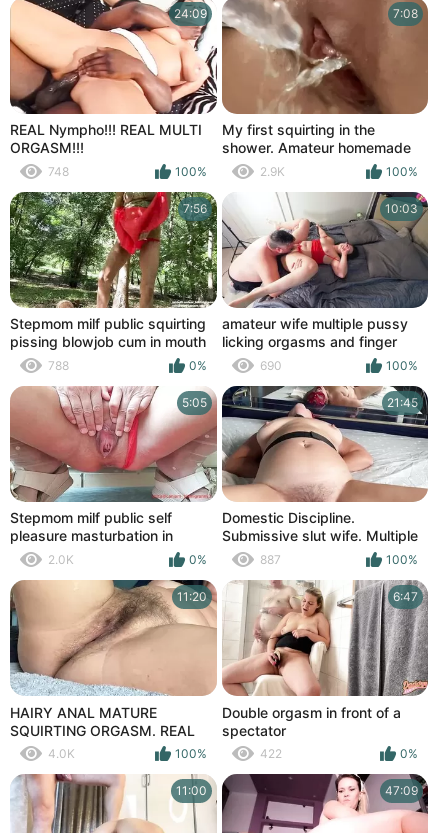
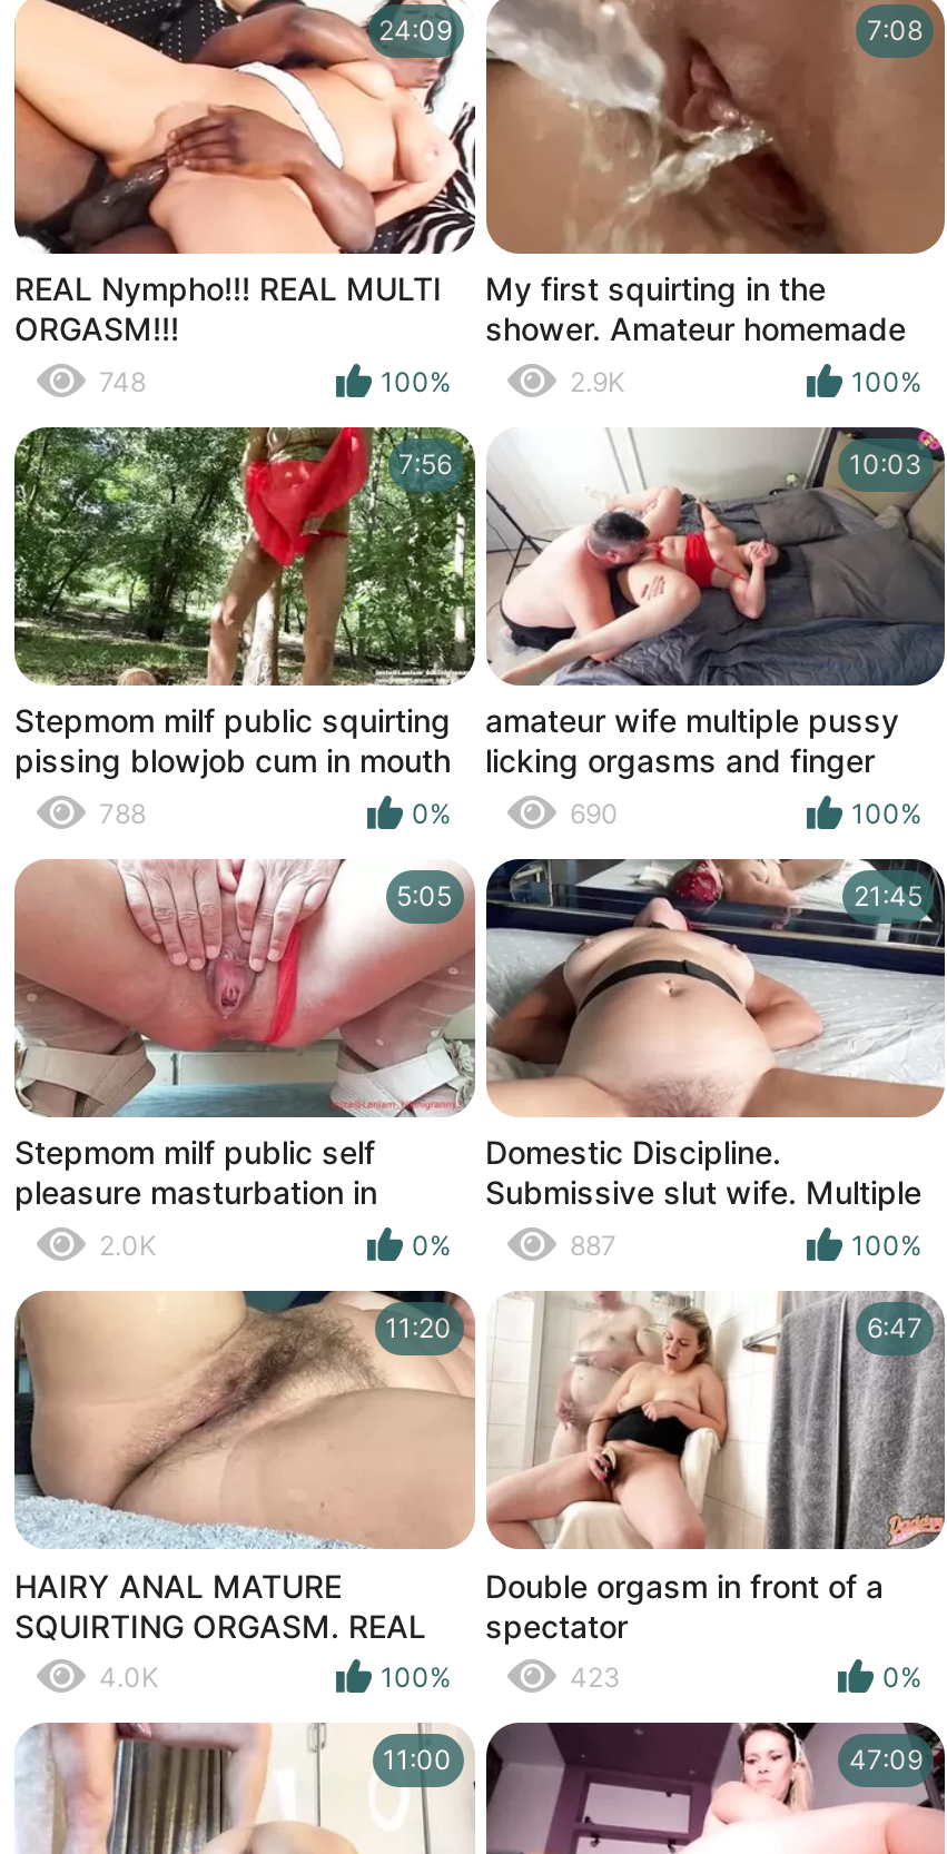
- 422
+ 423
